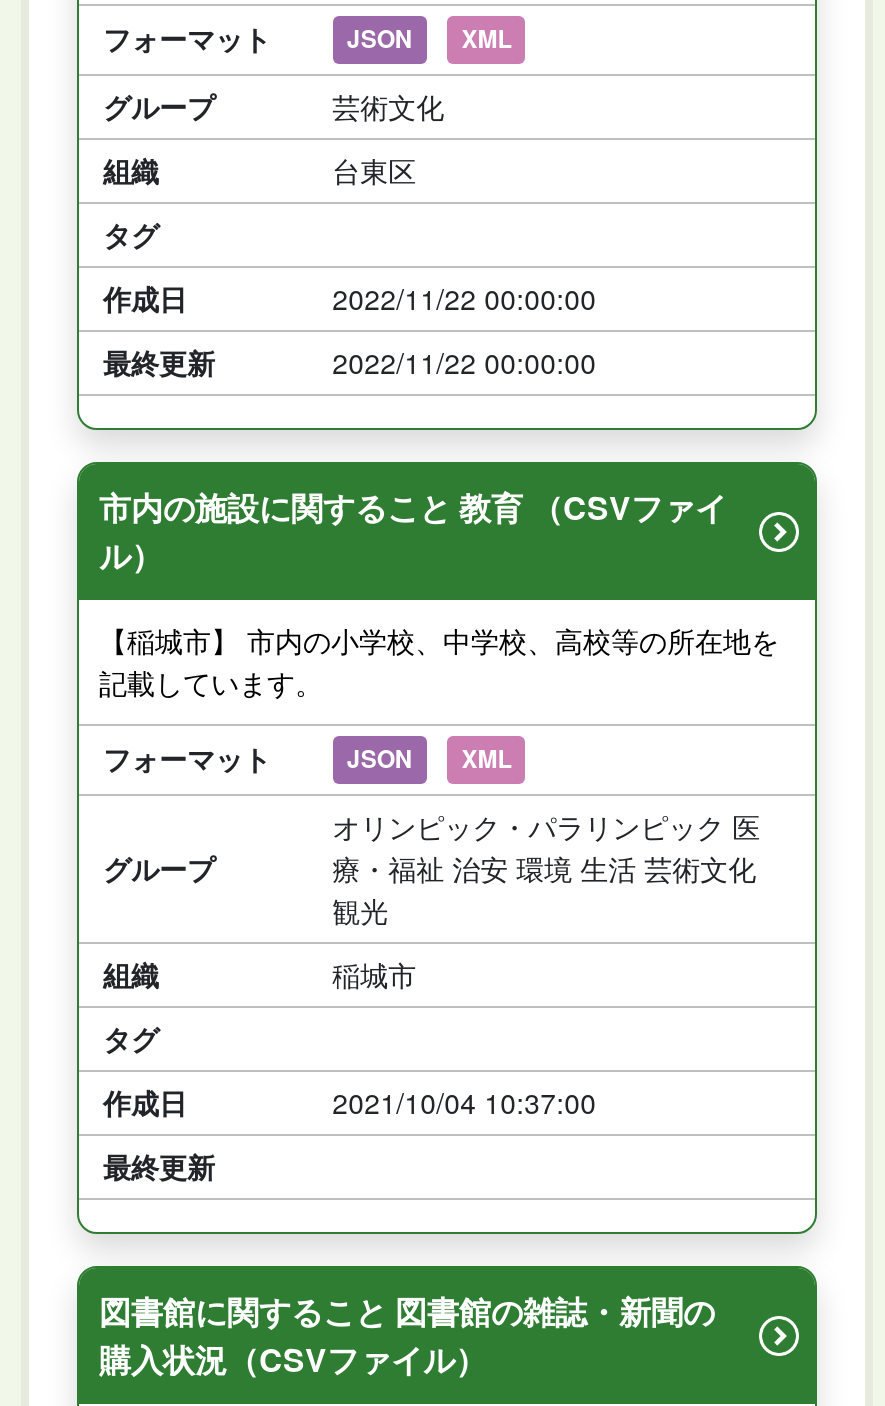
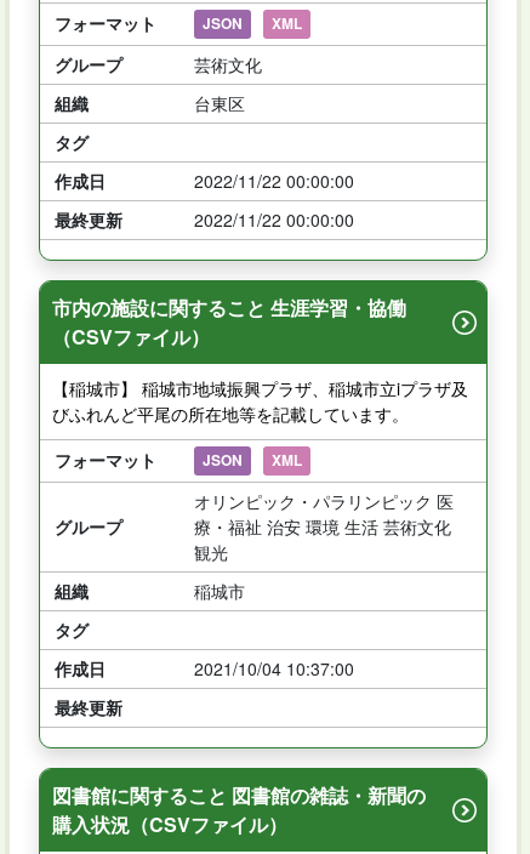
- 市内の施設に関すること 教育 （CSVファイ
- ル）
+ 市内の施設に関すること 生涯学習・協働
+ （CSVファイル）

- 【稲城市】 市内の小学校、中学校、高校等の所在地を
- 記載しています。
+ 【稲城市】 稲城市地域振興プラザ、稲城市立iプラザ及
+ びふれんど平尾の所在地等を記載しています。
